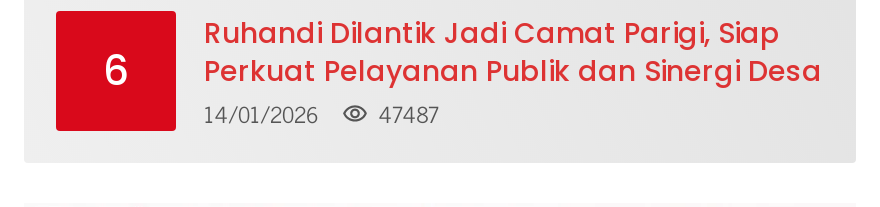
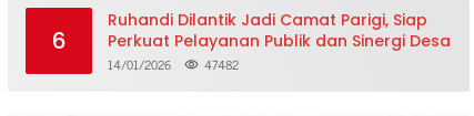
- 14/01/2026 47487
+ 14/01/2026 47482
